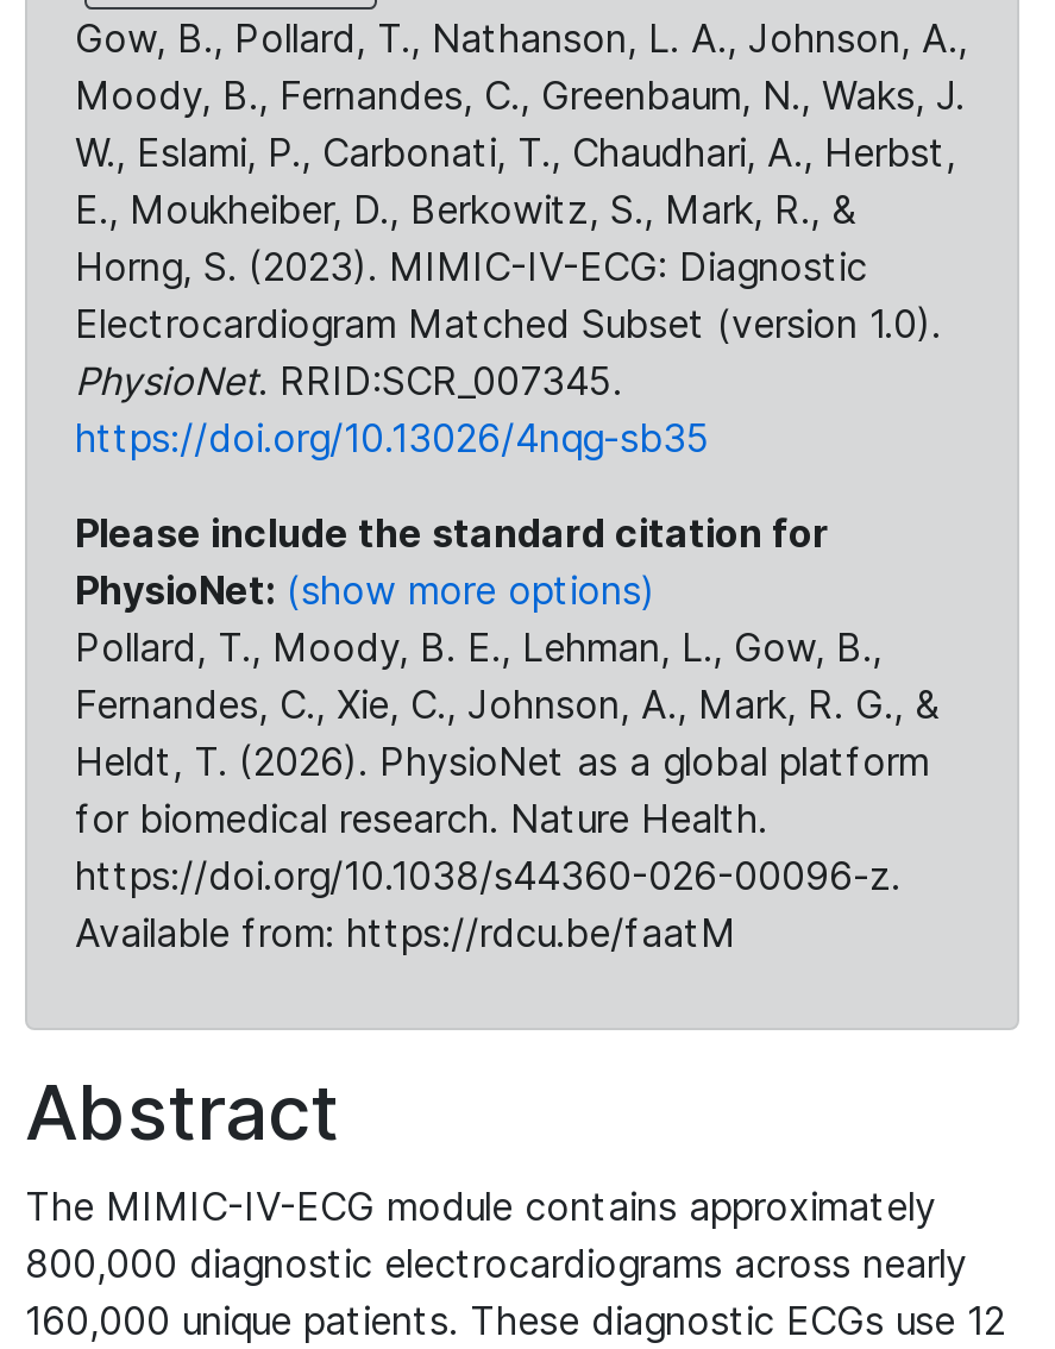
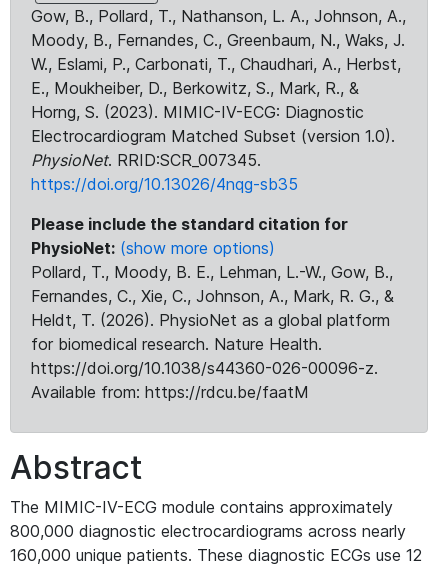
- Pollard, T., Moody, B. E., Lehman, L., Gow, B.,
+ Pollard, T., Moody, B. E., Lehman, L.-W., Gow, B.,
